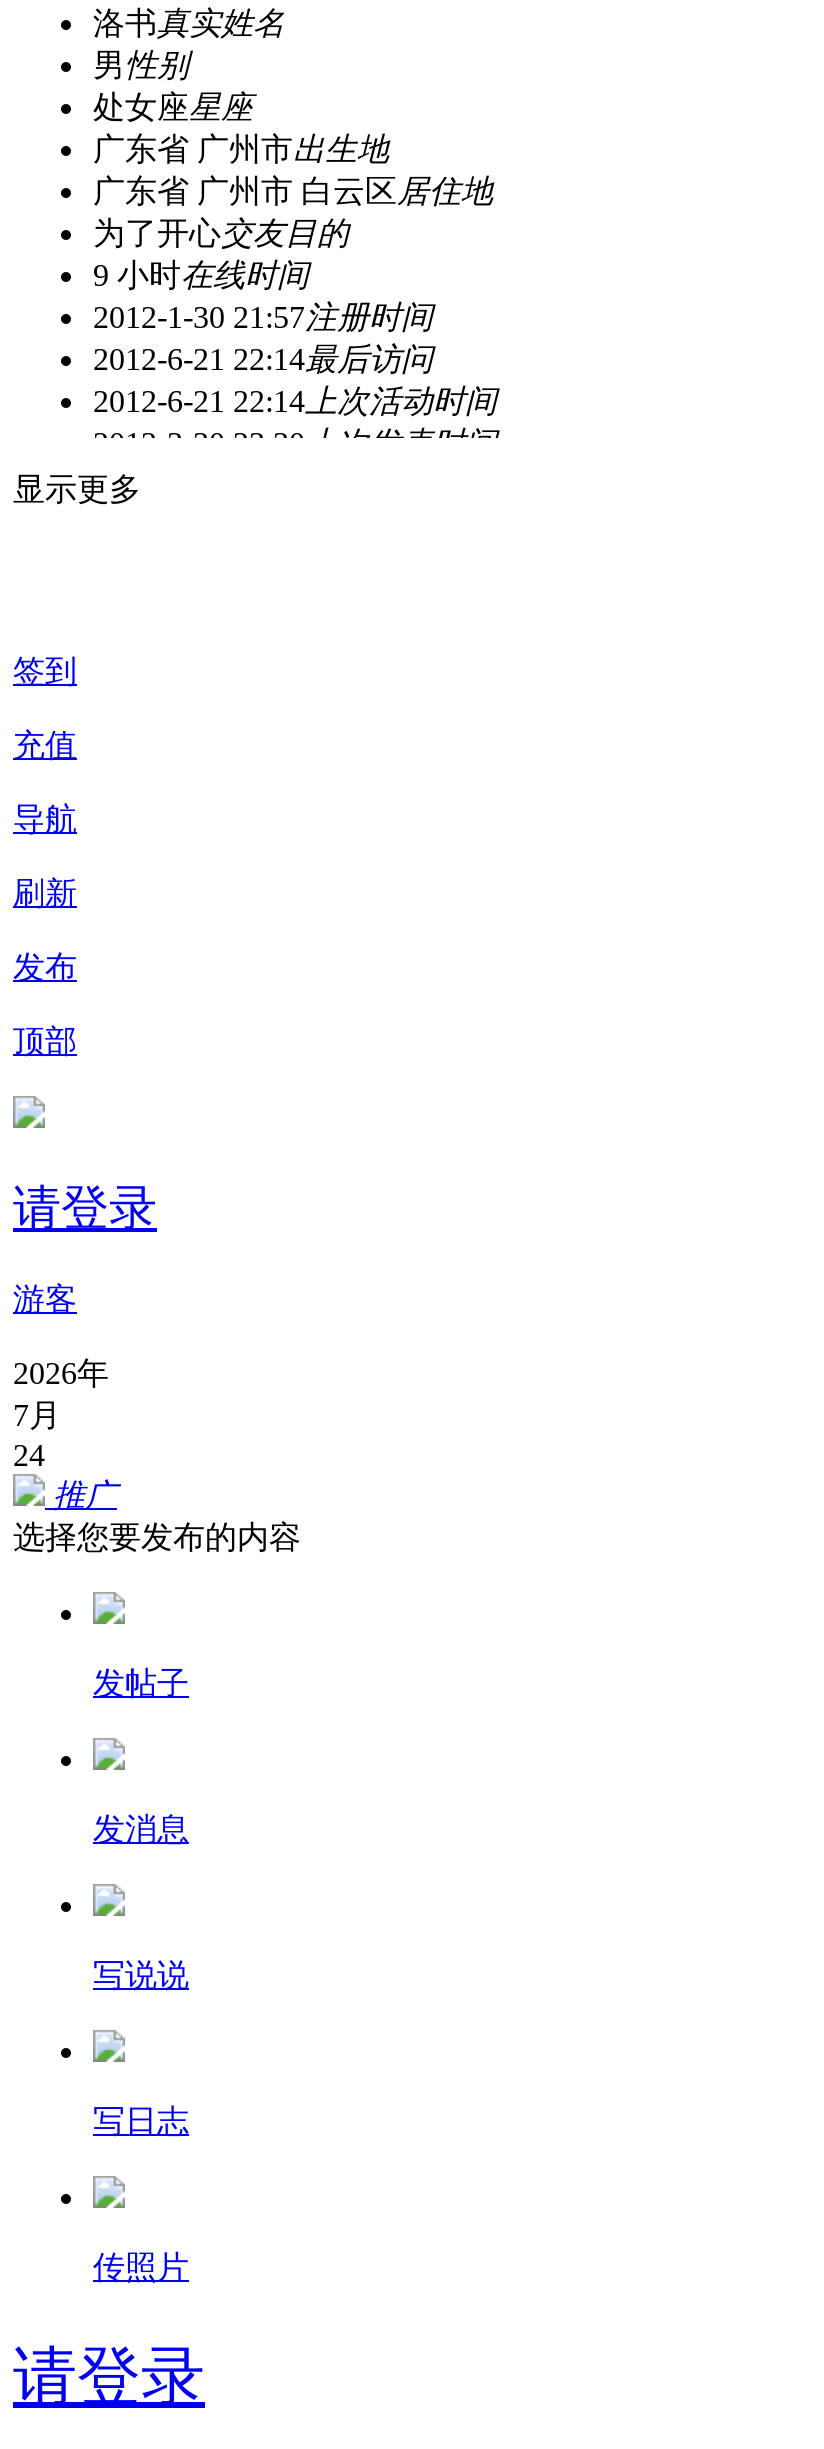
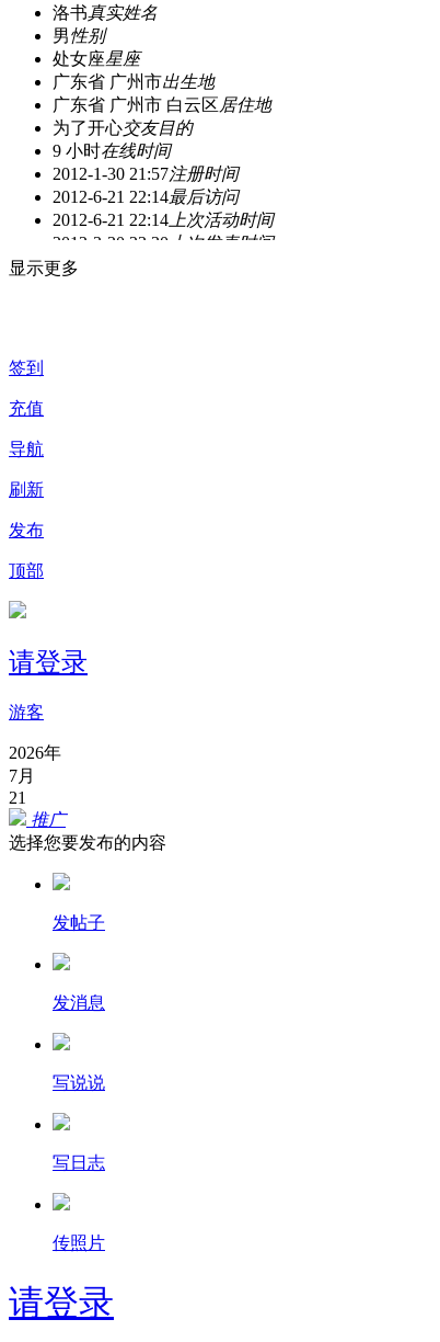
- 24
+ 21
